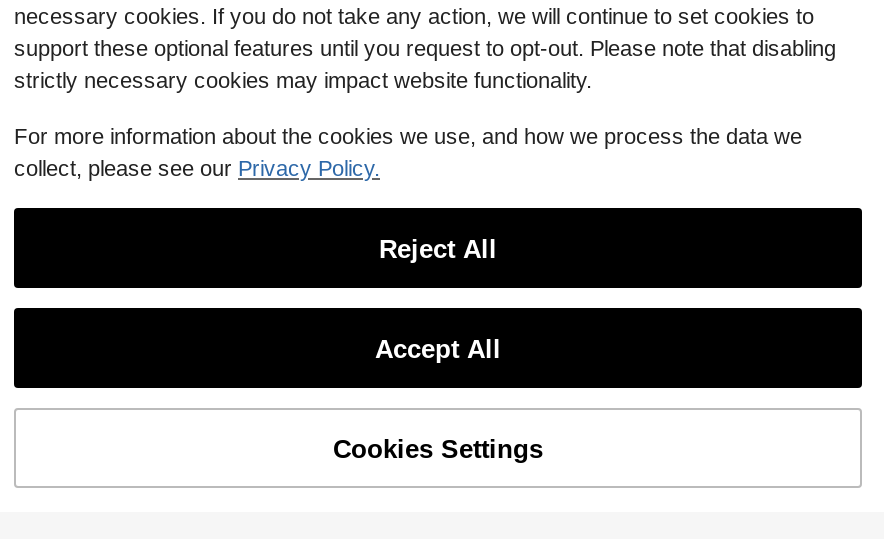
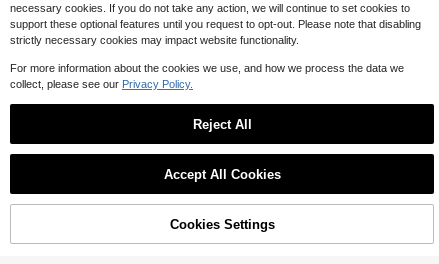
- Accept All
+ Accept All Cookies
